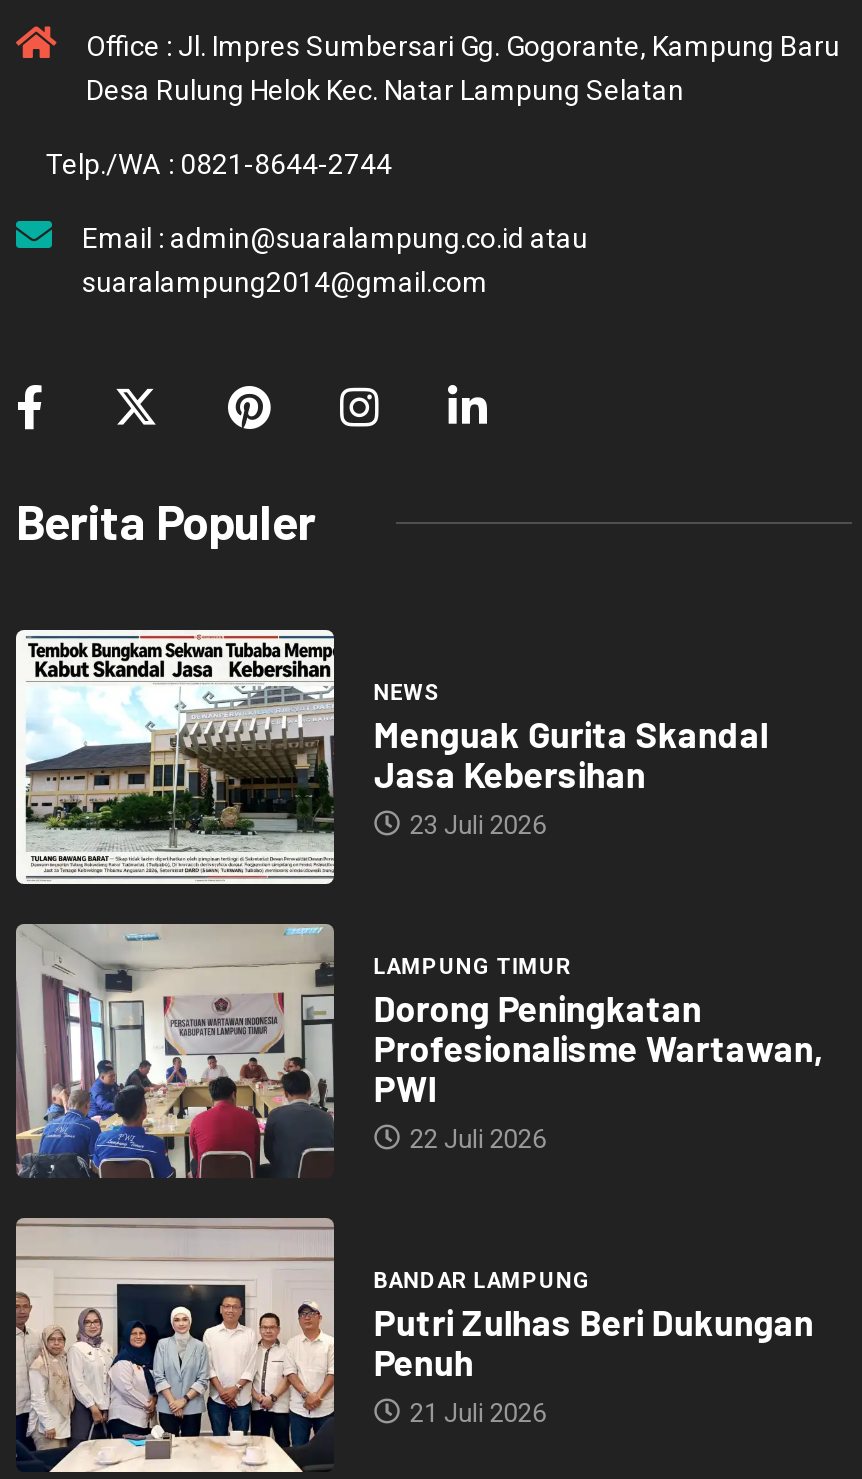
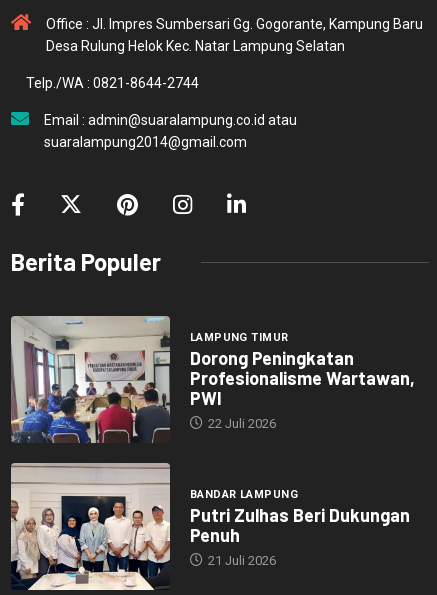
- [image]
- NEWS
- Menguak Gurita Skandal
- Jasa Kebersihan
- 23 Juli 2026
